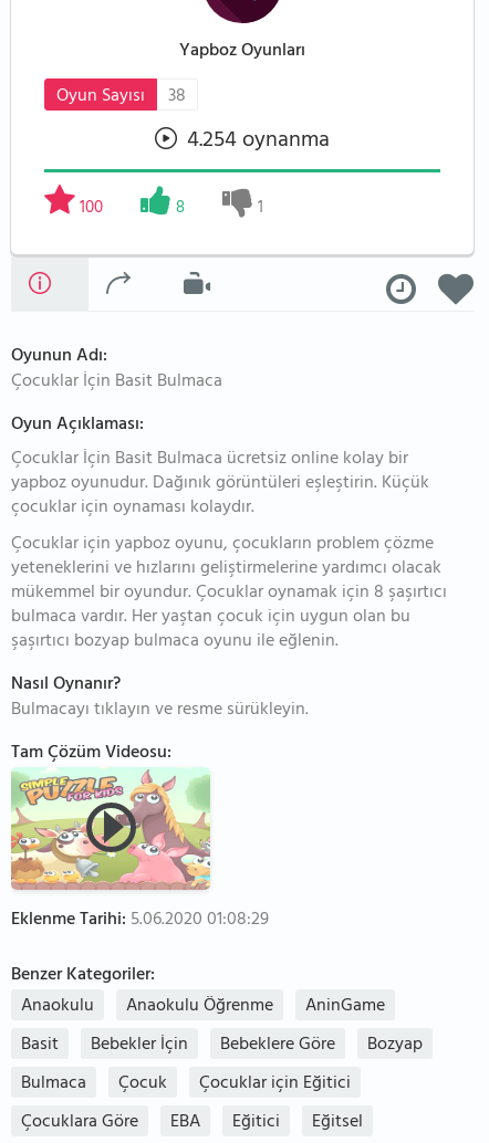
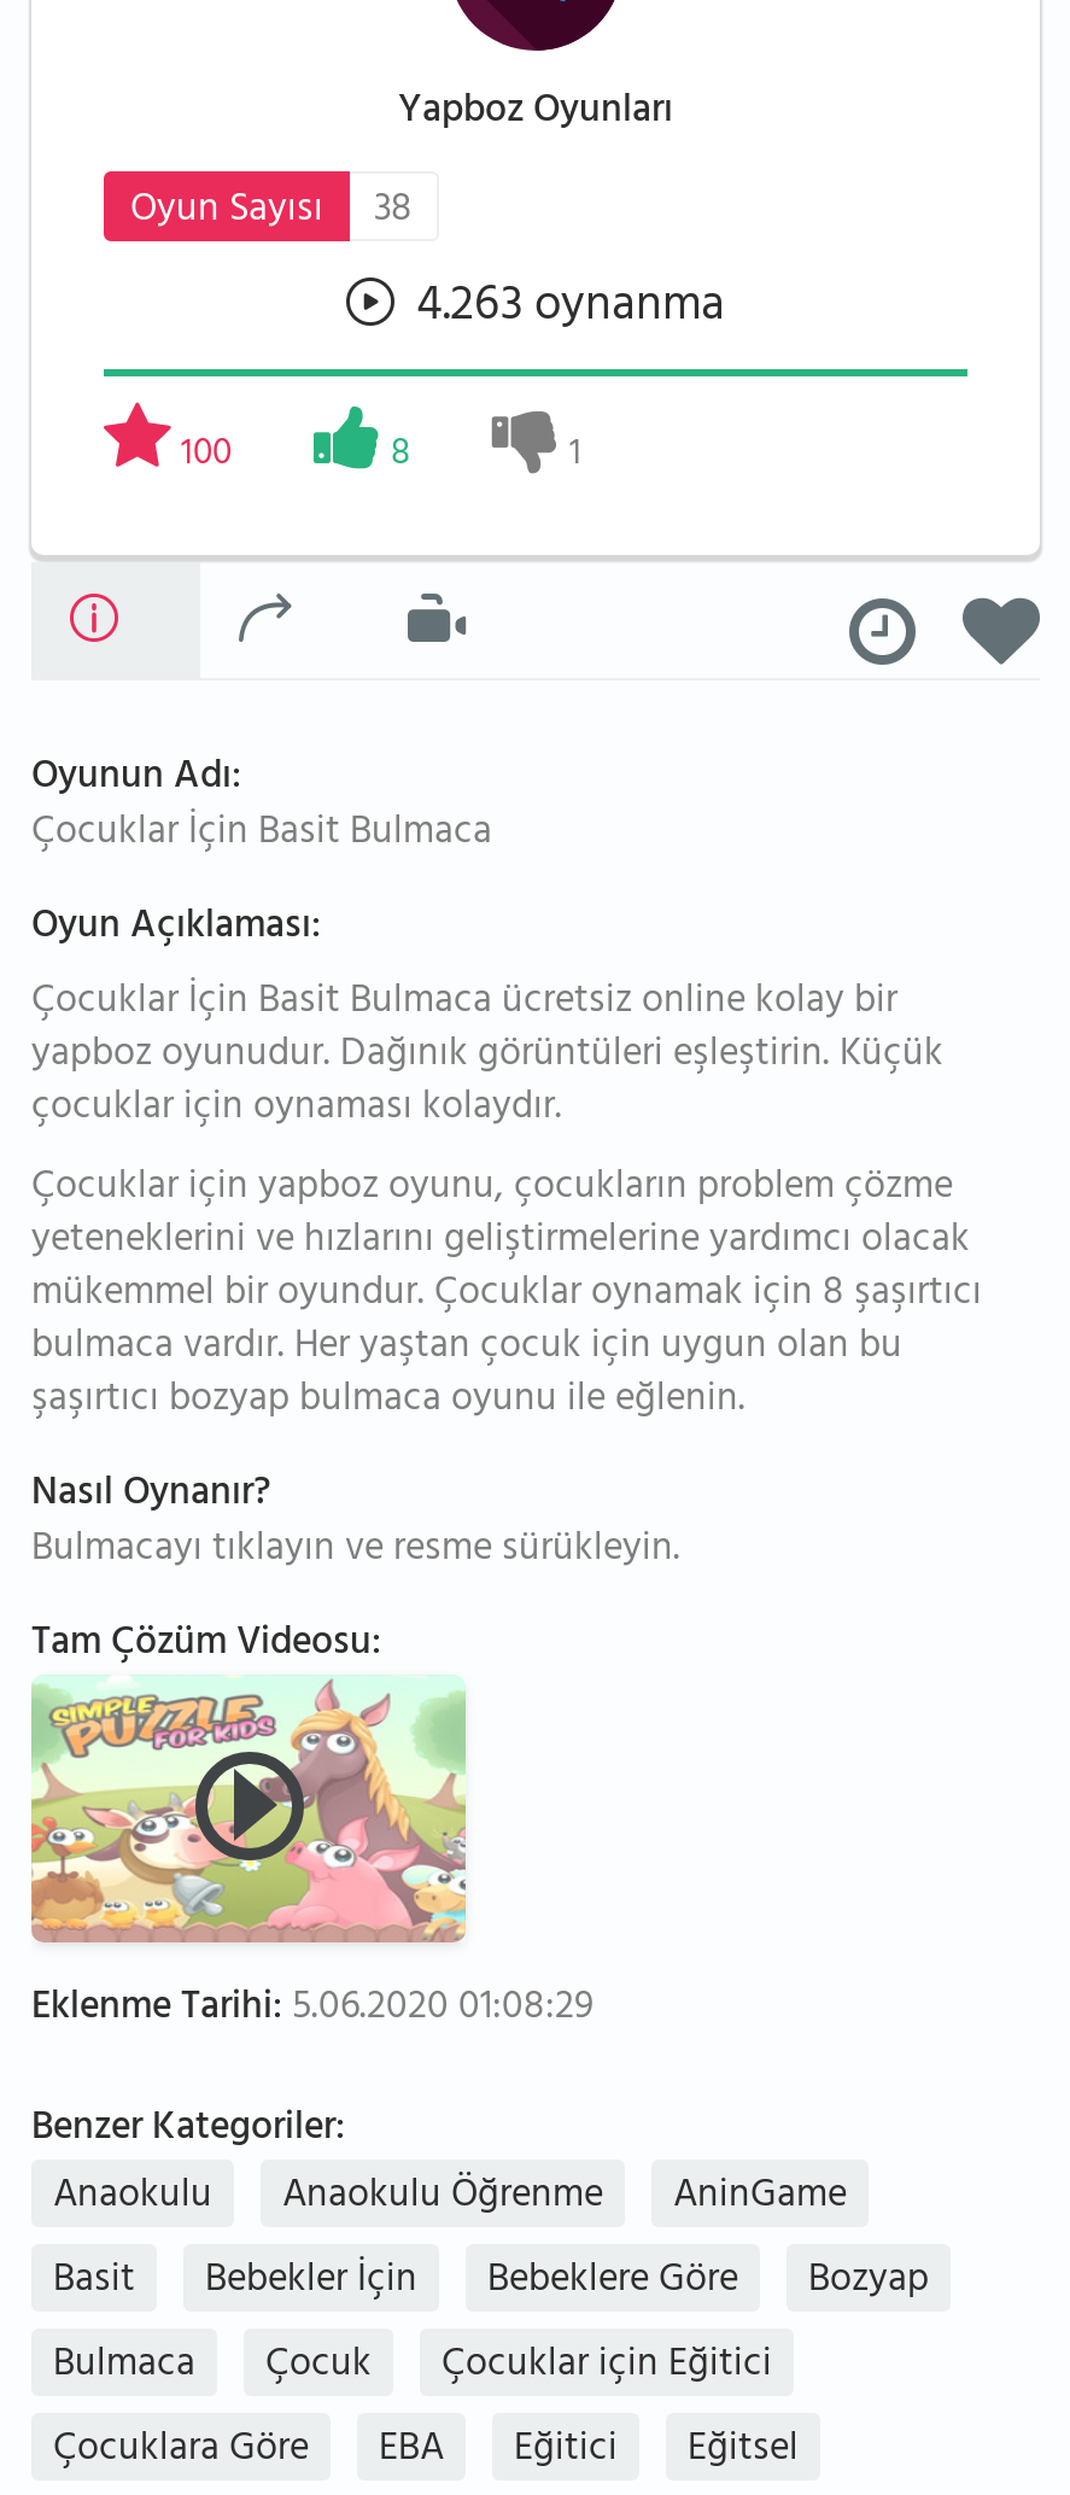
- 4.254 oynanma
+ 4.263 oynanma
